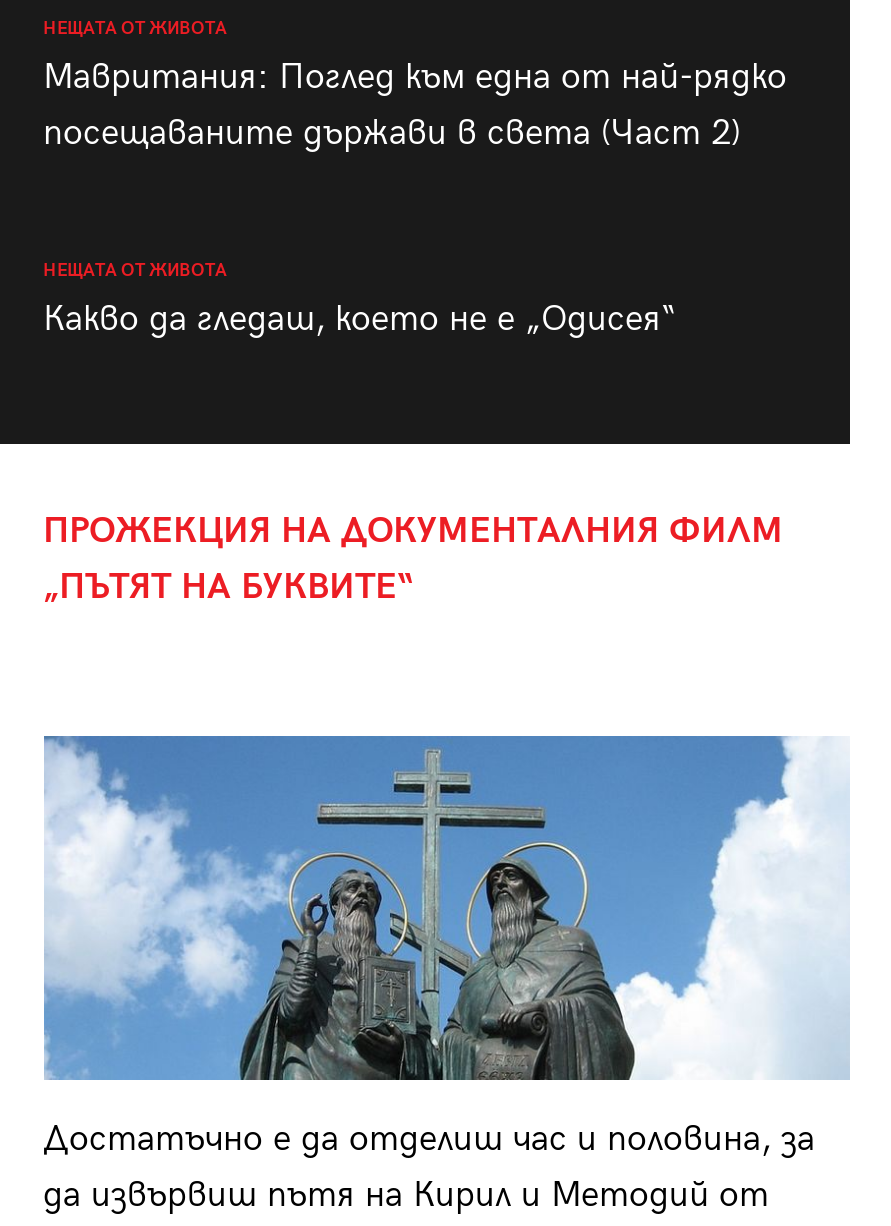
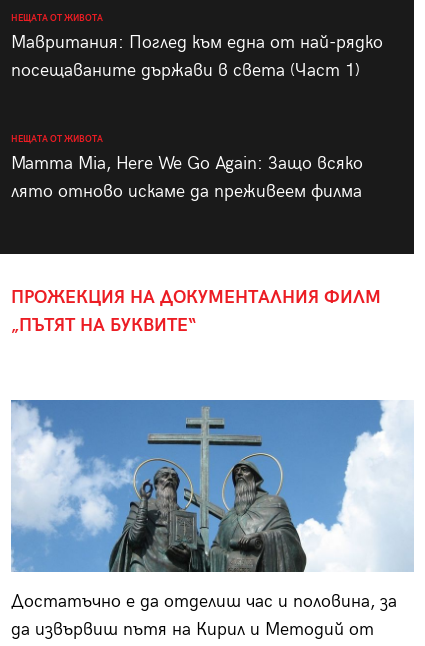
- посещаваните държави в света (Част 2)
+ посещаваните държави в света (Част 1)

- Какво да гледаш, което не е „Одисея“
+ Mamma Mia, Here We Go Again: Защо всяко
+ лято отново искаме да преживеем филма
